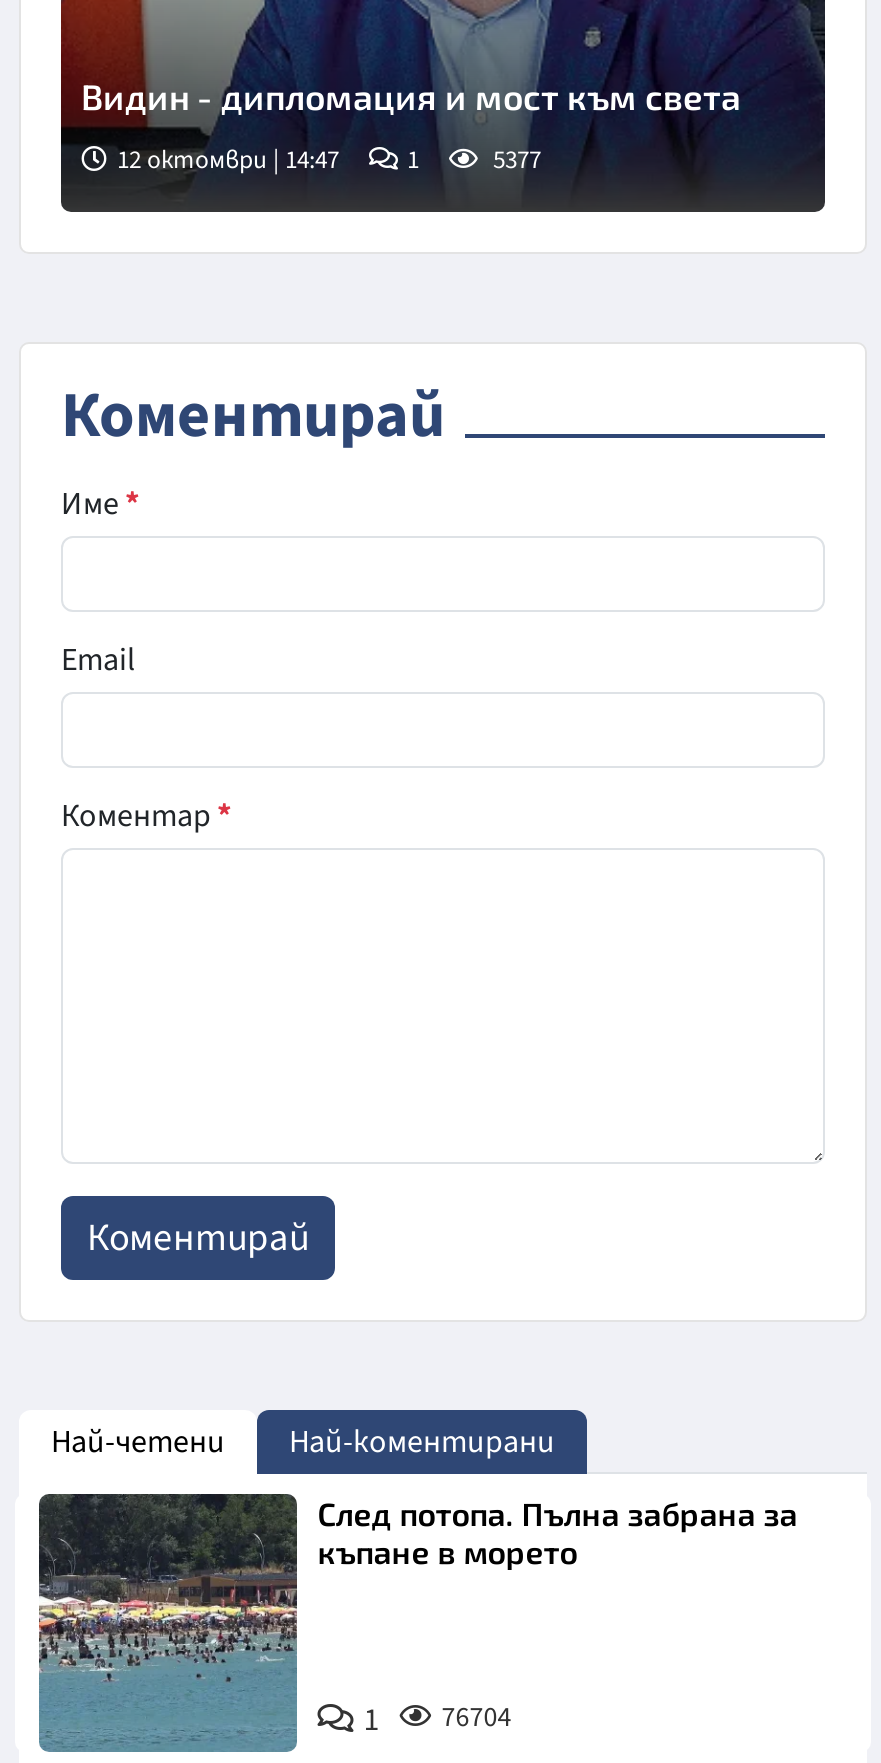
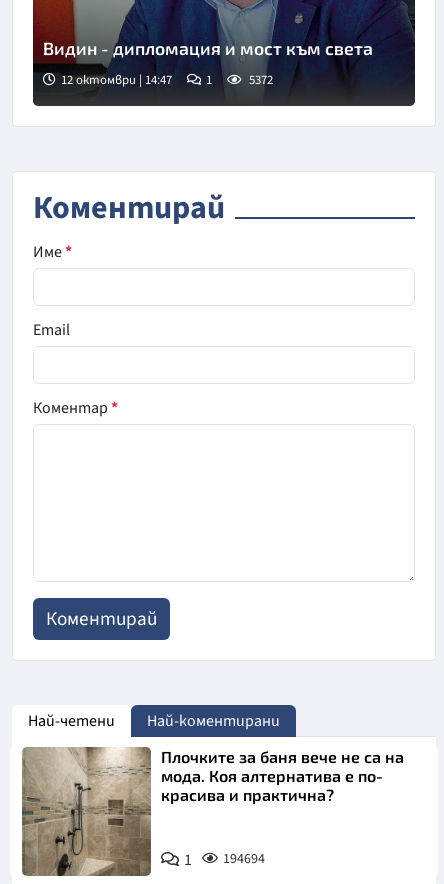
- 5377
+ 5372

- [image]
- След потопа. Пълна забрана за
- къпане в морето
+ [image]
+ Плочките за баня вече не са на
+ мода. Коя алтернатива е по-
+ красива и практична?

- 1 76704
+ 1 194694
